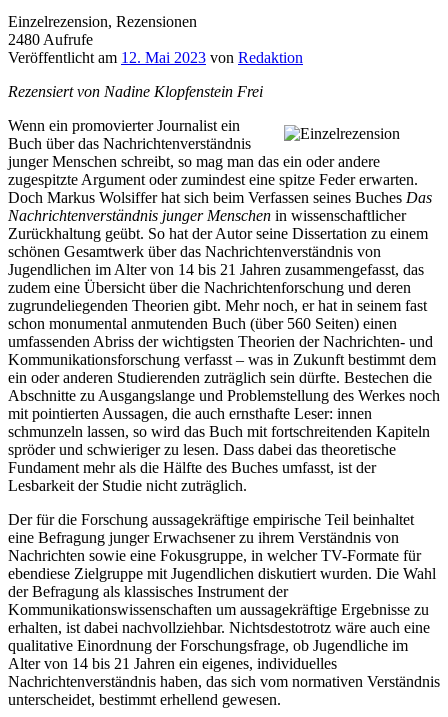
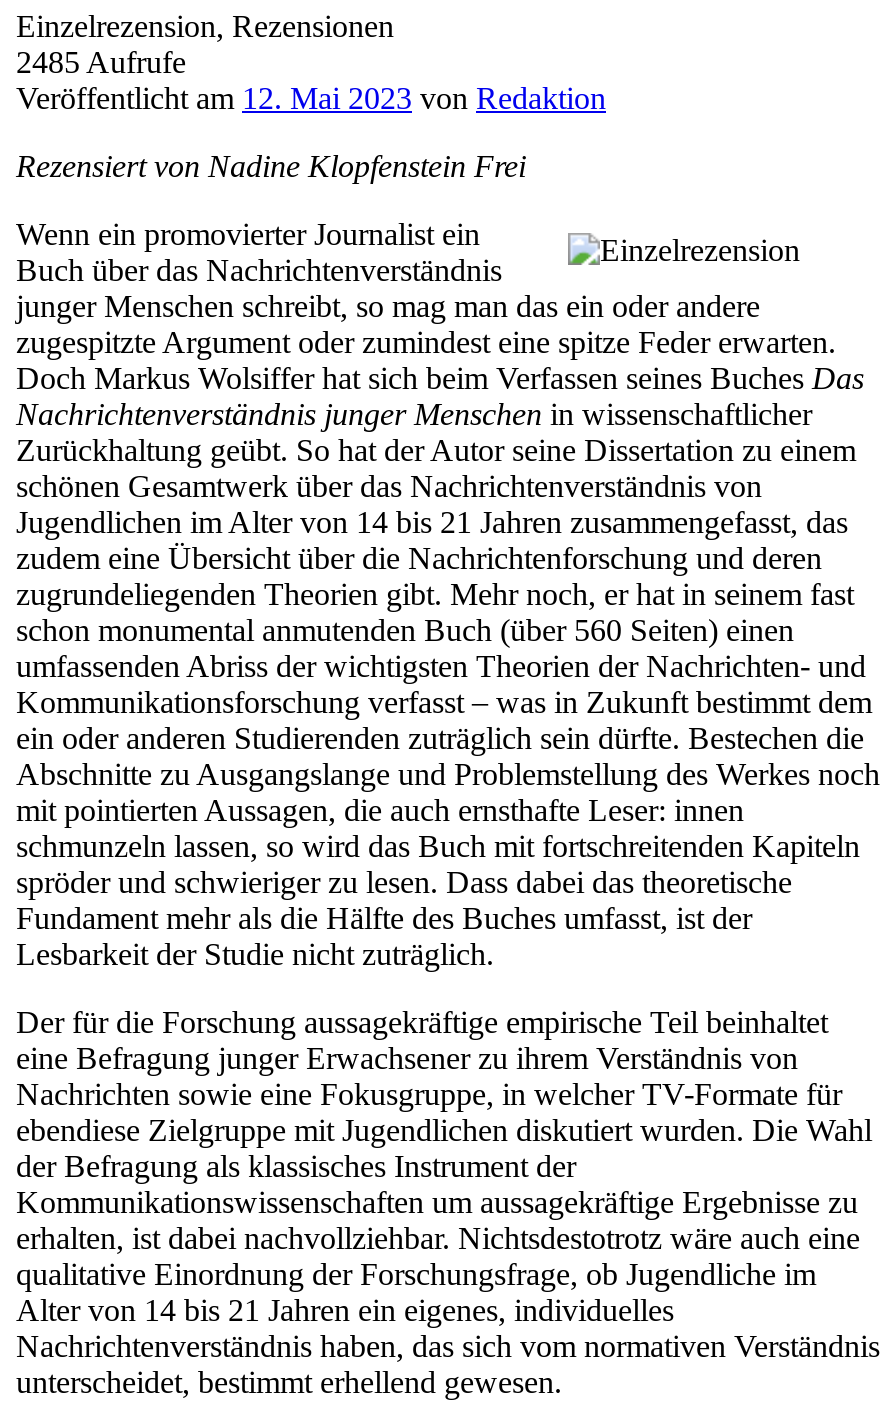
- 2480 Aufrufe
+ 2485 Aufrufe
